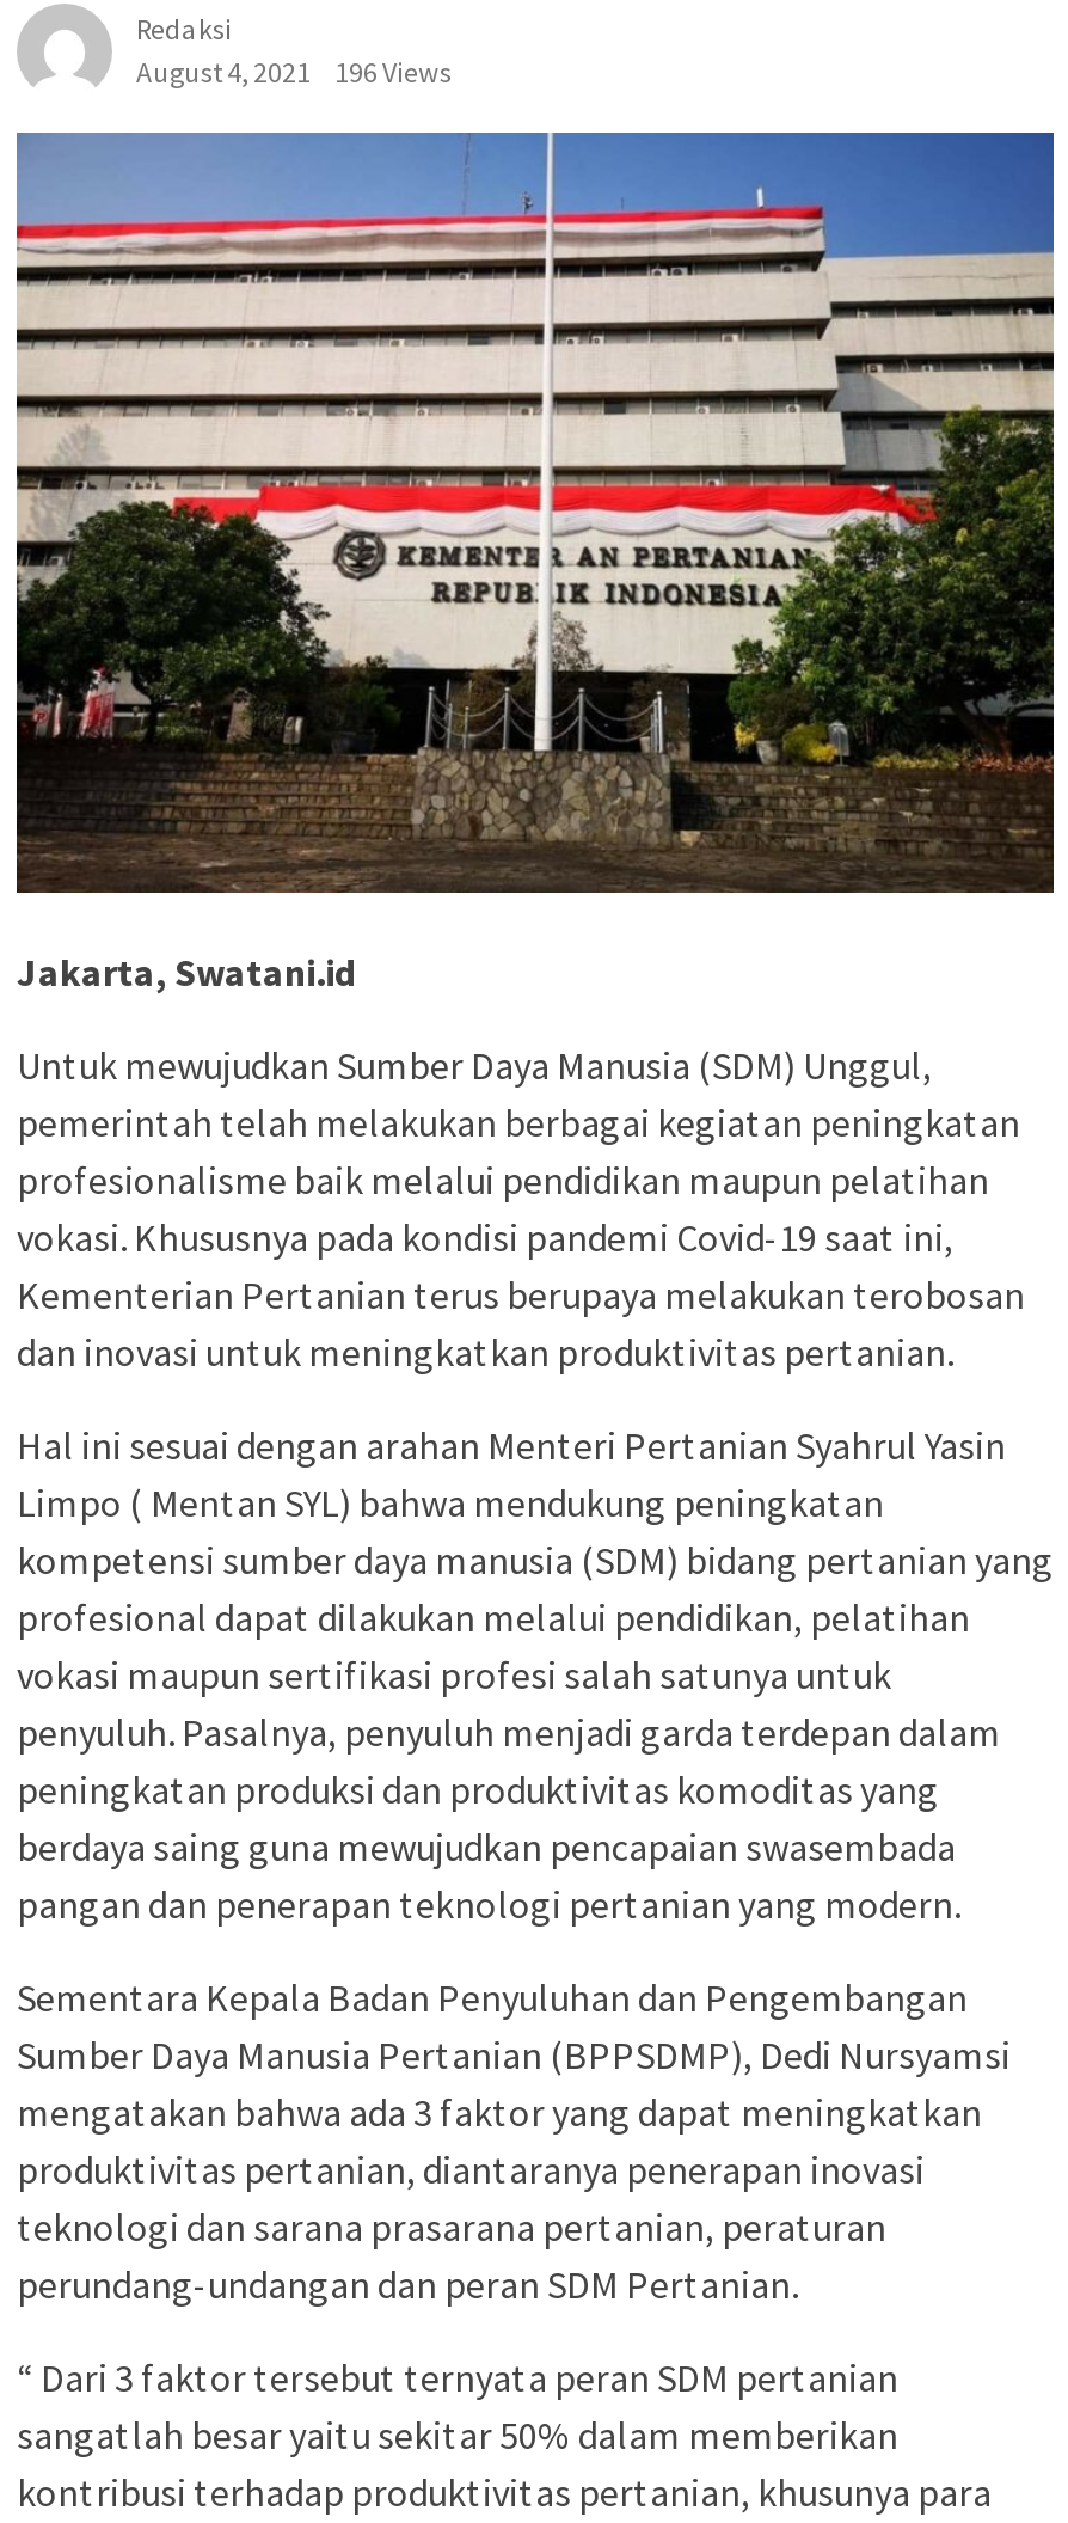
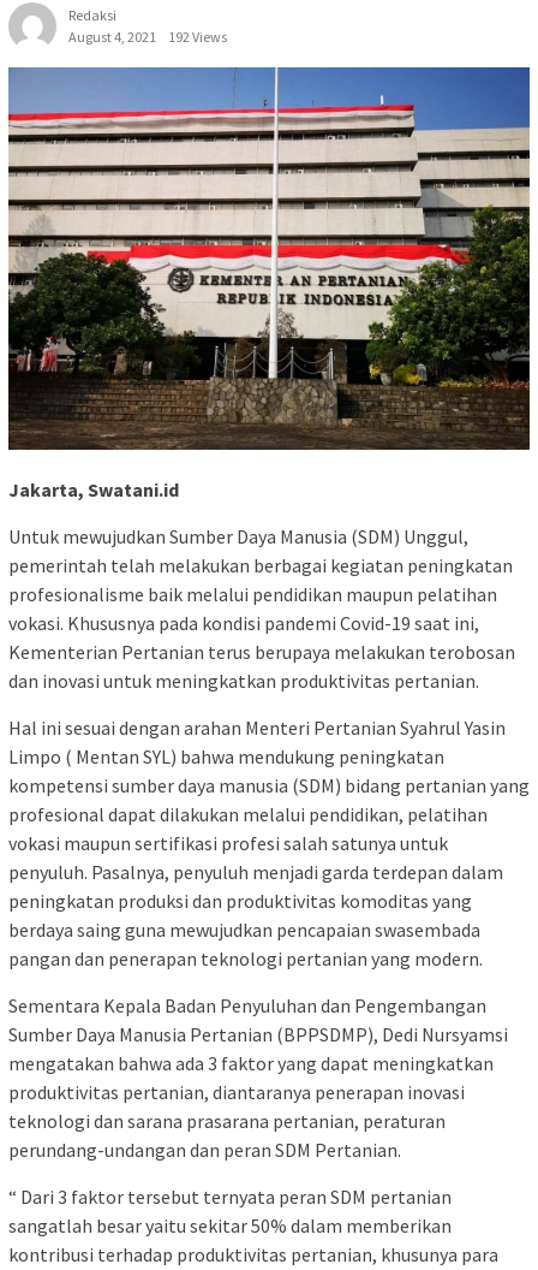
- August 4, 2021 196 Views
+ August 4, 2021 192 Views
